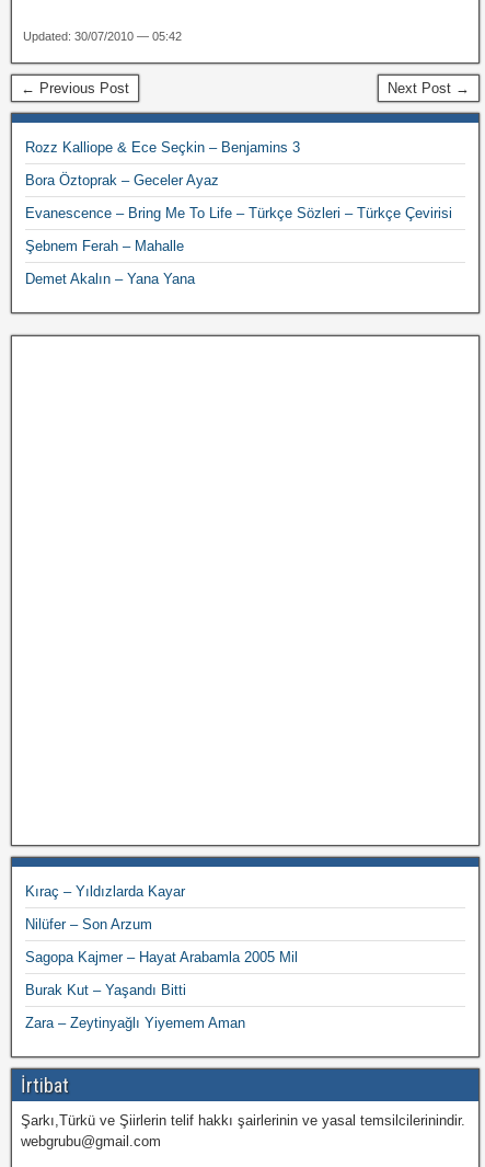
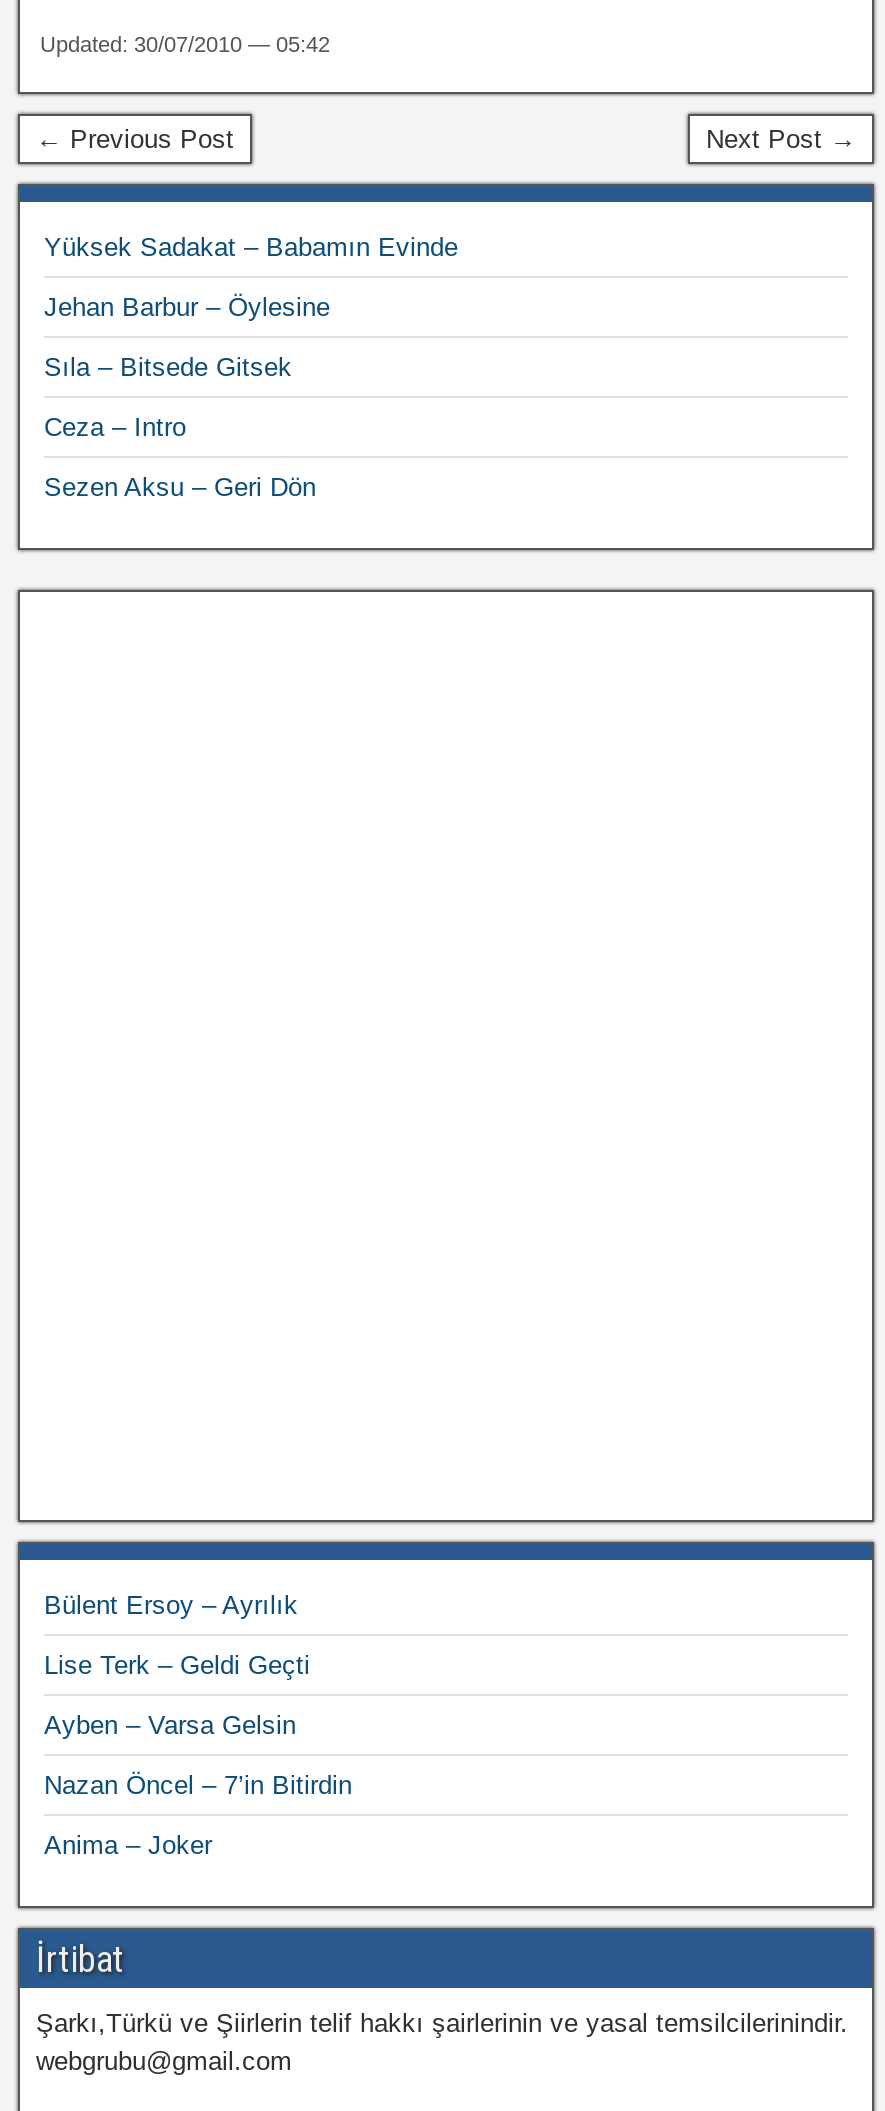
- Rozz Kalliope & Ece Seçkin – Benjamins 3
+ Yüksek Sadakat – Babamın Evinde

- Bora Öztoprak – Geceler Ayaz
+ Jehan Barbur – Öylesine

- Evanescence – Bring Me To Life – Türkçe Sözleri – Türkçe Çevirisi
+ Sıla – Bitsede Gitsek

- Şebnem Ferah – Mahalle
+ Ceza – Intro

- Demet Akalın – Yana Yana
+ Sezen Aksu – Geri Dön

- Kıraç – Yıldızlarda Kayar
+ Bülent Ersoy – Ayrılık

- Nilüfer – Son Arzum
+ Lise Terk – Geldi Geçti

- Sagopa Kajmer – Hayat Arabamla 2005 Mil
+ Ayben – Varsa Gelsin

- Burak Kut – Yaşandı Bitti
+ Nazan Öncel – 7’in Bitirdin

- Zara – Zeytinyağlı Yiyemem Aman
+ Anima – Joker
